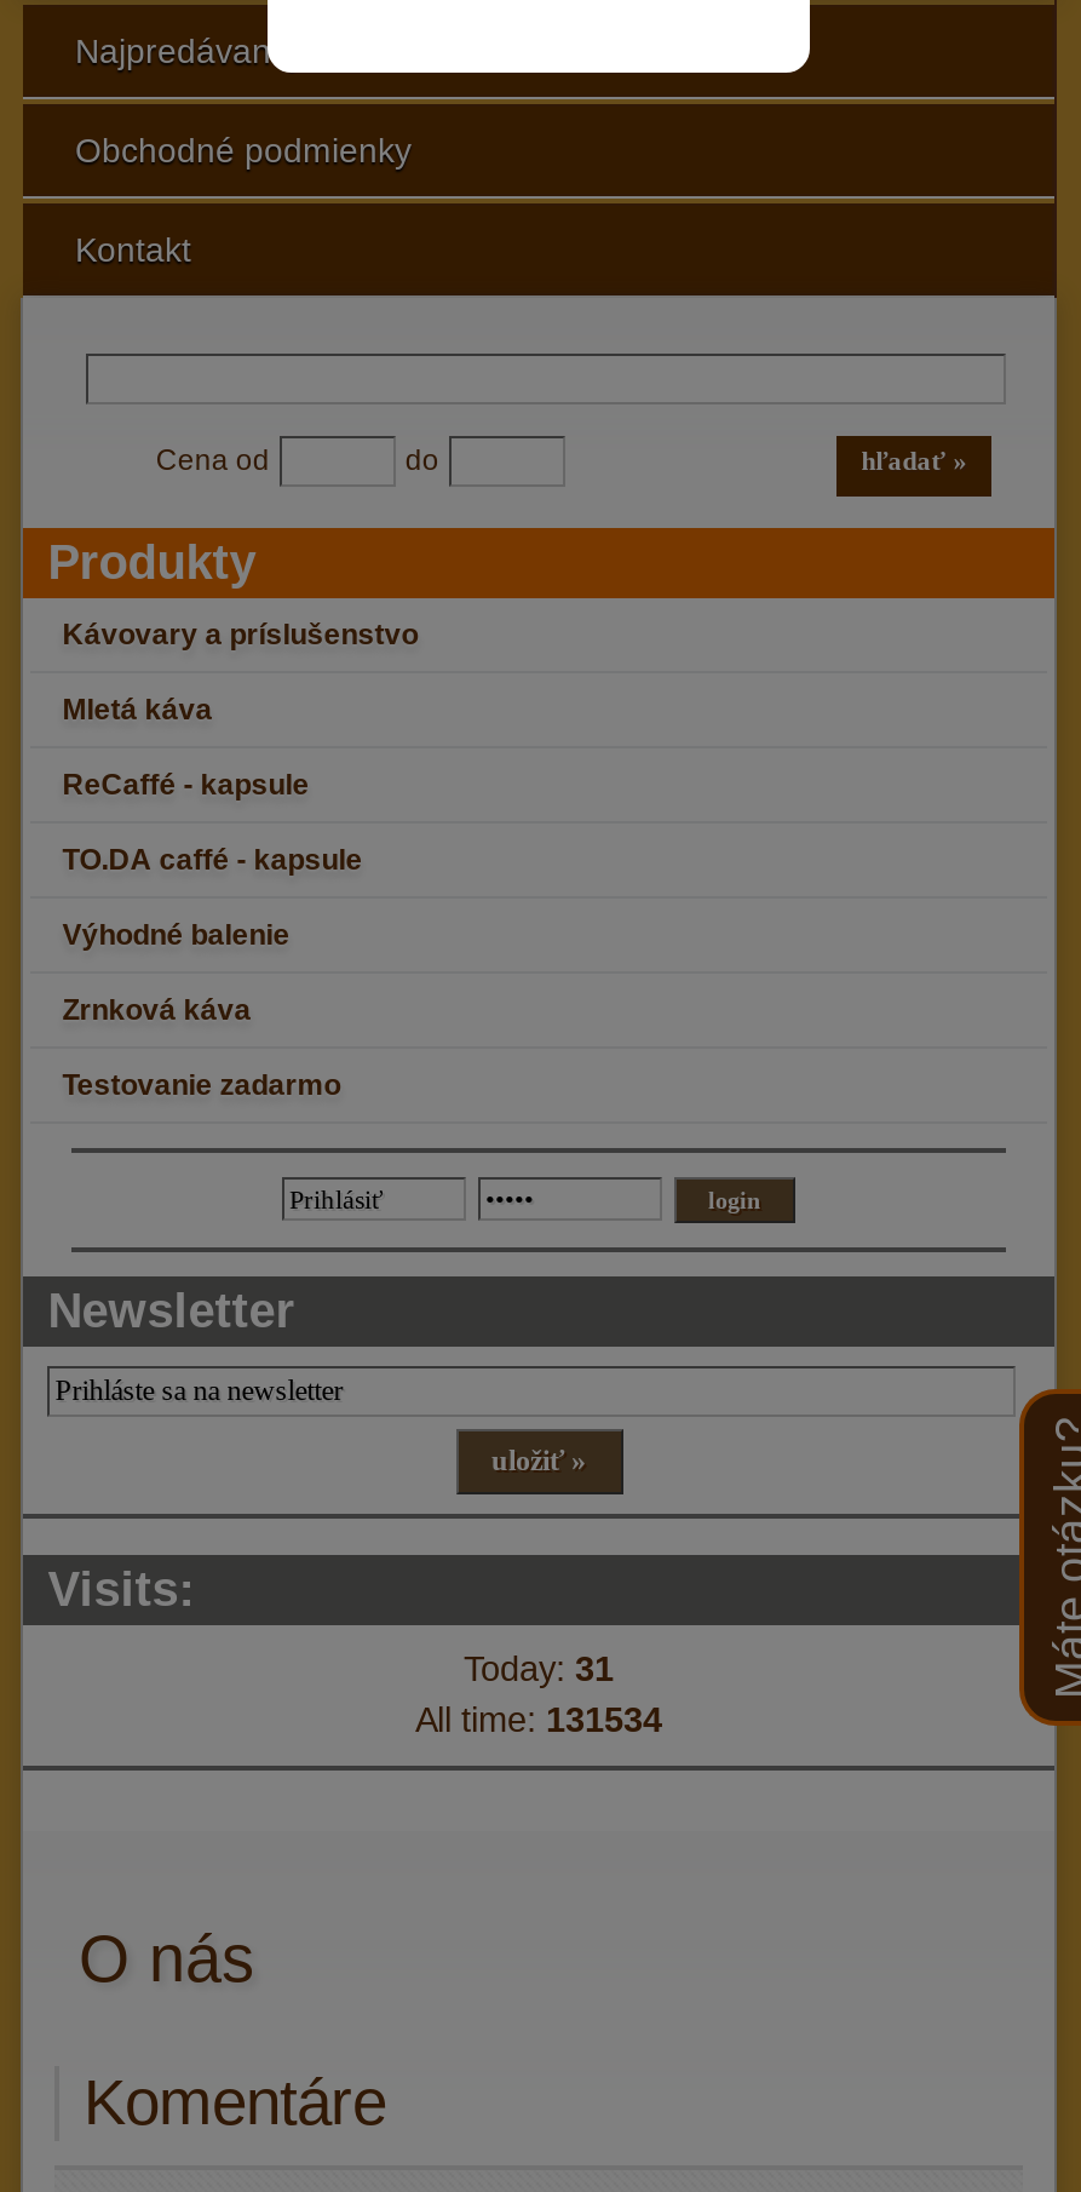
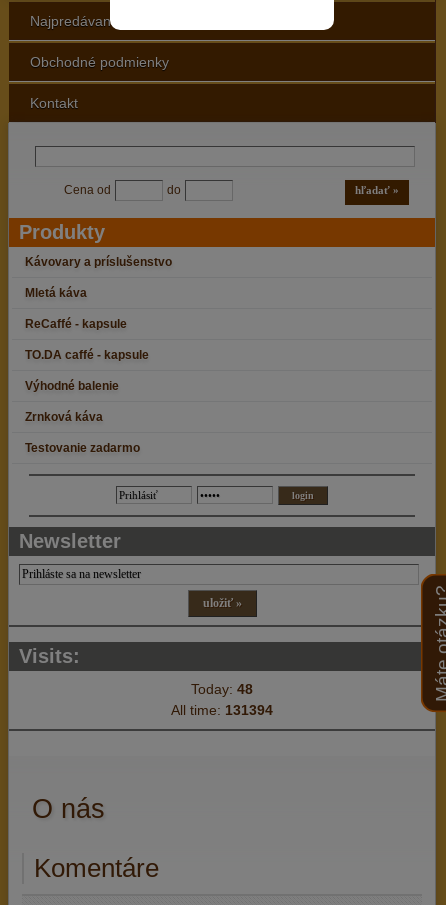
- Today: 31
+ Today: 48

- All time: 131534
+ All time: 131394
